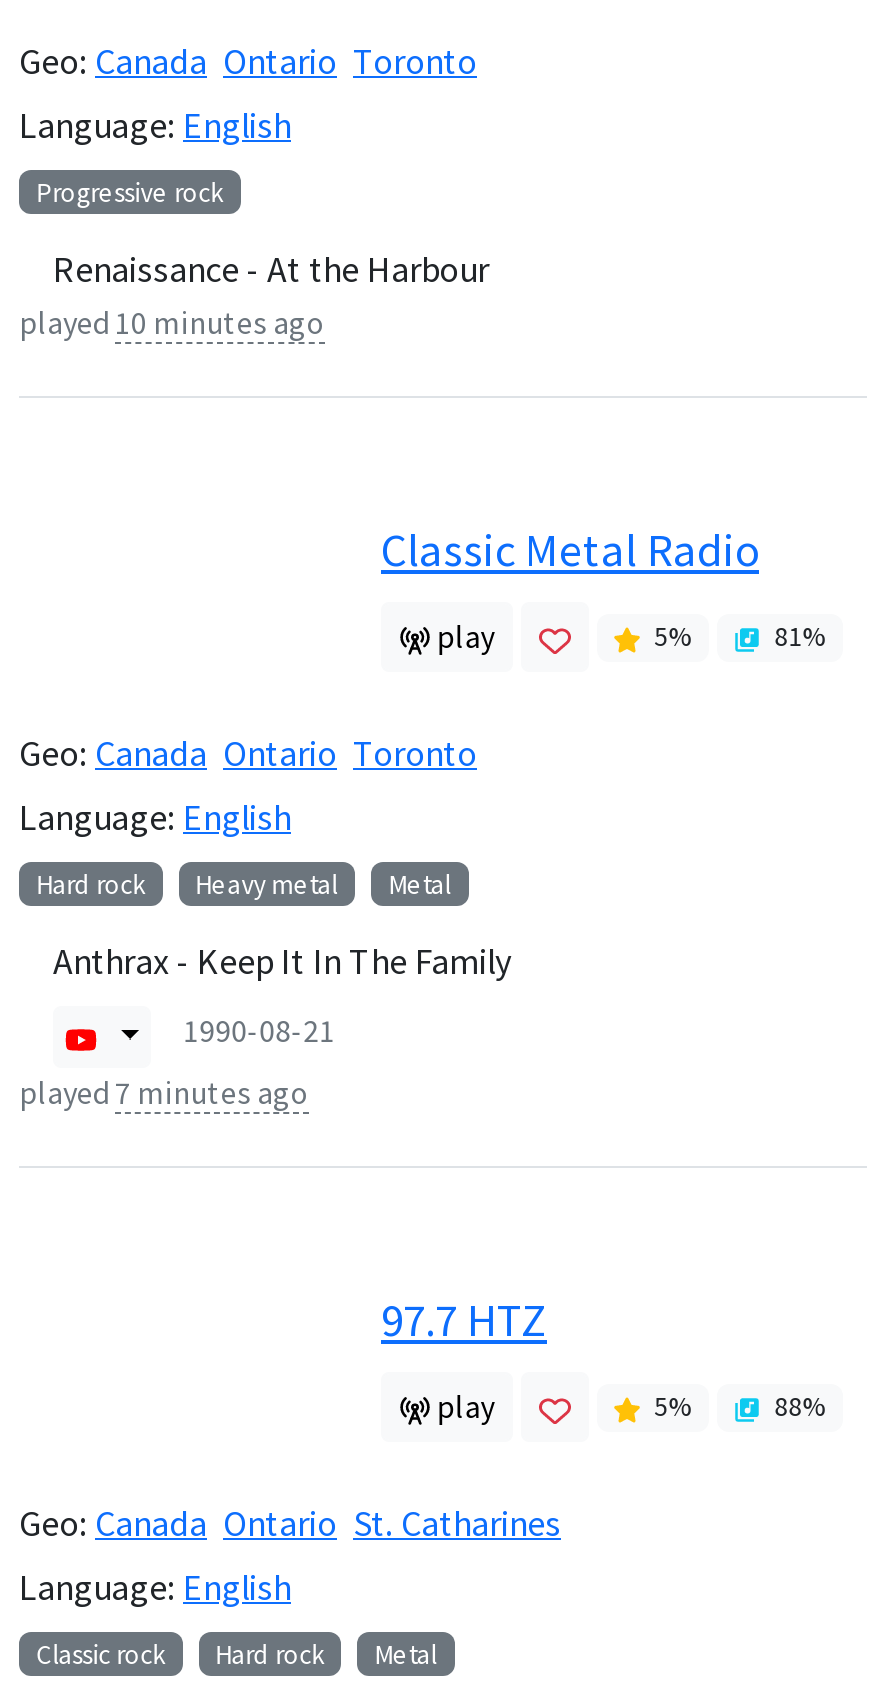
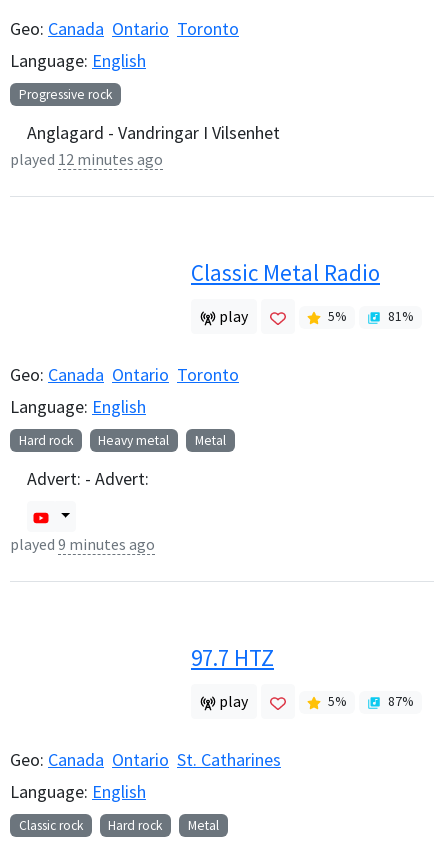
- Renaissance - At the Harbour
- played 10 minutes ago
+ Anglagard - Vandringar I Vilsenhet
+ played 12 minutes ago

- Anthrax - Keep It In The Family
- 1990-08-21
- played 7 minutes ago
+ Advert: - Advert:
+ played 9 minutes ago

- 88%
+ 87%
